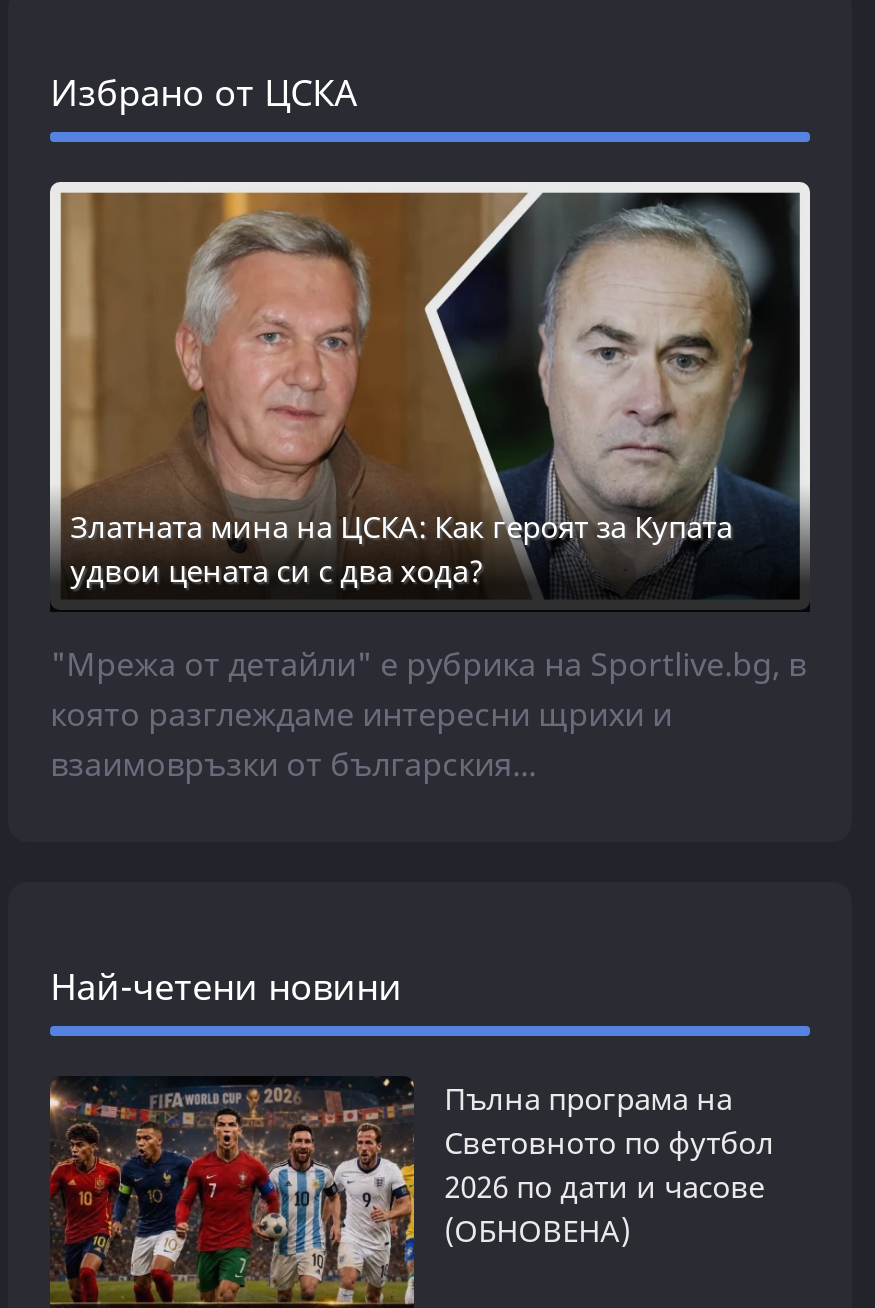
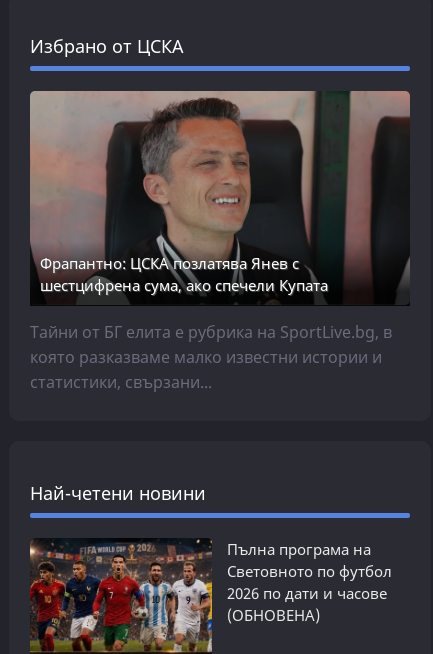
- [image]
- Златната мина на ЦСКА: Как героят за Купата
- удвои цената си с два хода?
+ [image]
+ Фрапантно: ЦСКА позлатява Янев с
+ шестцифрена сума, ако спечели Купата

- "Мрежа от детайли" е рубрика на Sportlive.bg, в
- която разглеждаме интересни щрихи и
- взаимовръзки от българския...
+ Тайни от БГ елита е рубрика на SportLive.bg, в
+ която разказваме малко известни истории и
+ статистики, свързани...
